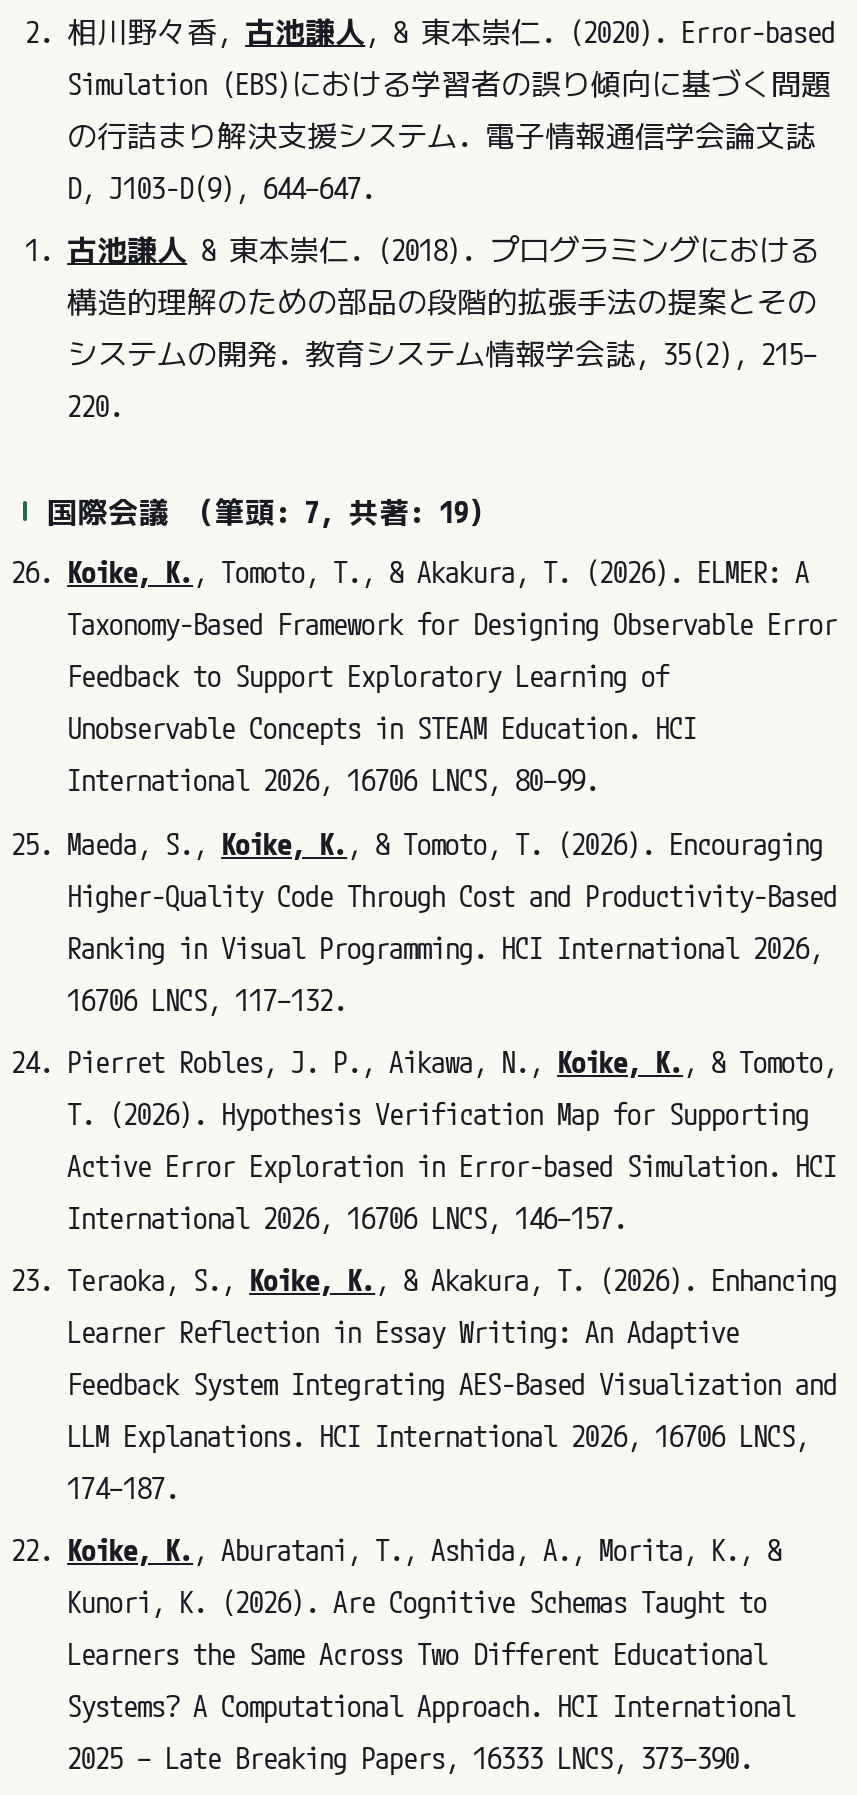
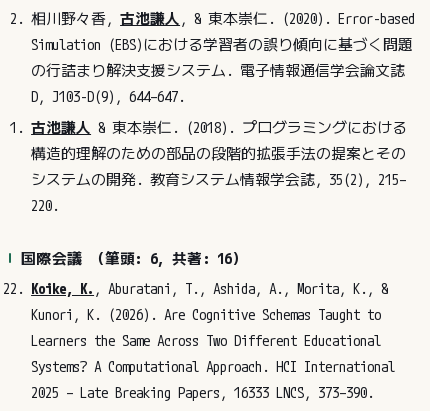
- 国際会議 （筆頭: 7, 共著: 19）
- Koike, K., Tomoto, T., & Akakura, T. (2026). ELMER: A
- Taxonomy-Based Framework for Designing Observable Error
- Feedback to Support Exploratory Learning of
- Unobservable Concepts in STEAM Education. HCI
- International 2026, 16706 LNCS, 80–99.
- Maeda, S., Koike, K., & Tomoto, T. (2026). Encouraging
- Higher-Quality Code Through Cost and Productivity-Based
- Ranking in Visual Programming. HCI International 2026,
- 16706 LNCS, 117–132.
- Pierret Robles, J. P., Aikawa, N., Koike, K., & Tomoto,
- T. (2026). Hypothesis Verification Map for Supporting
- Active Error Exploration in Error-based Simulation. HCI
- International 2026, 16706 LNCS, 146–157.
- Teraoka, S., Koike, K., & Akakura, T. (2026). Enhancing
- Learner Reflection in Essay Writing: An Adaptive
- Feedback System Integrating AES-Based Visualization and
- LLM Explanations. HCI International 2026, 16706 LNCS,
- 174–187.
+ 国際会議 （筆頭: 6, 共著: 16）
